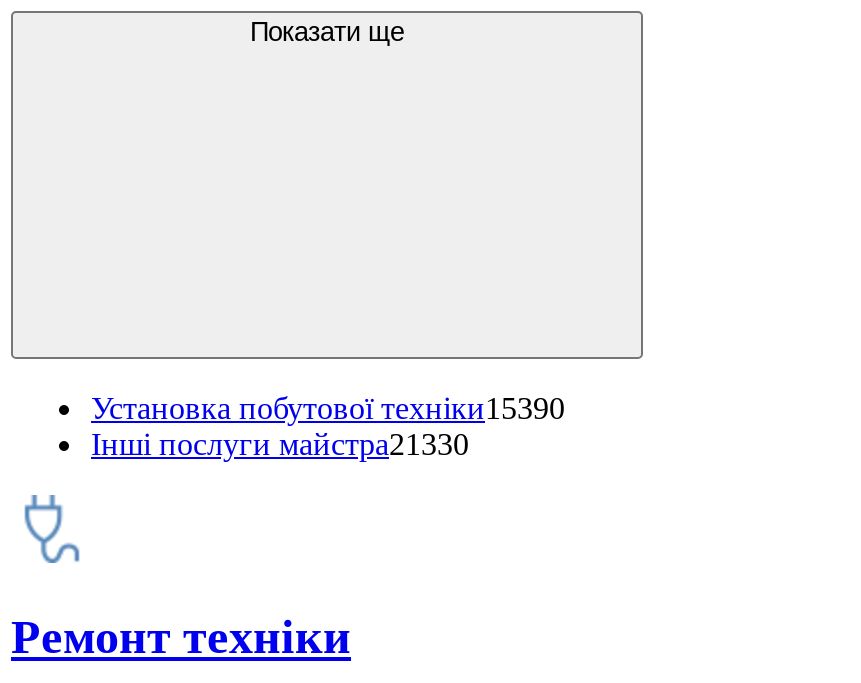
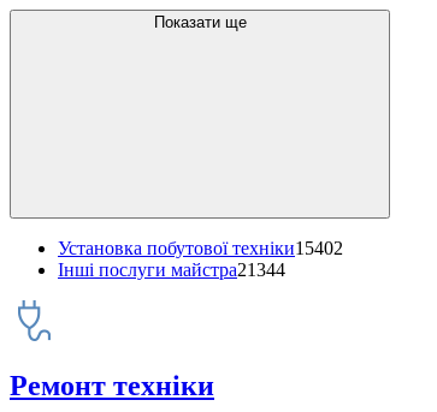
- Установка побутової техніки15390
+ Установка побутової техніки15402

- Інші послуги майстра21330
+ Інші послуги майстра21344
